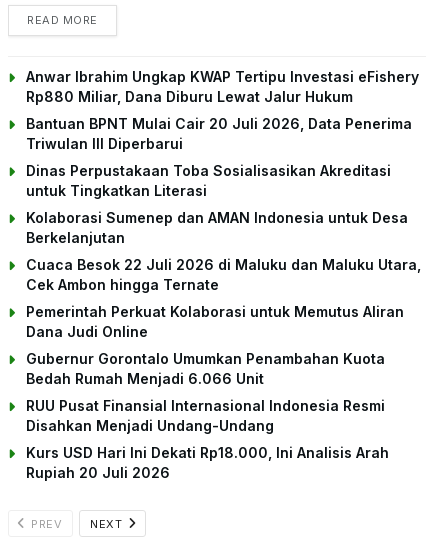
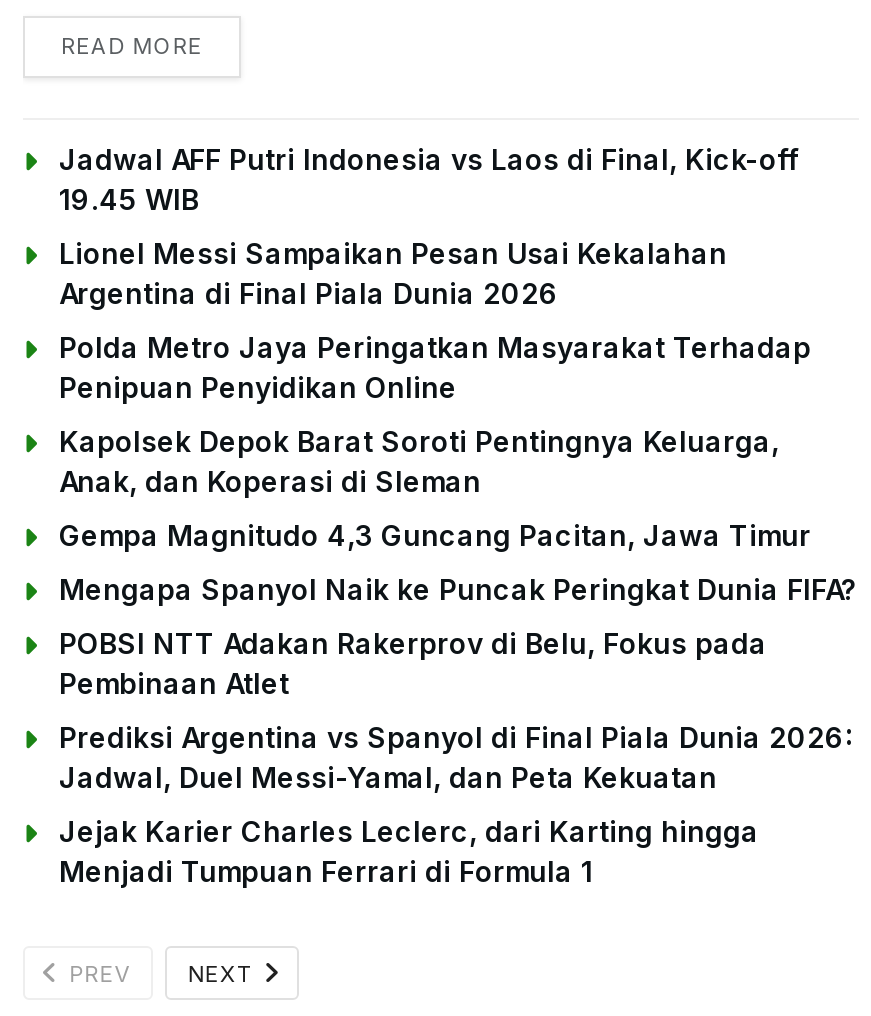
- Anwar Ibrahim Ungkap KWAP Tertipu Investasi eFishery
- Rp880 Miliar, Dana Diburu Lewat Jalur Hukum
+ Jadwal AFF Putri Indonesia vs Laos di Final, Kick-off
+ 19.45 WIB

- Bantuan BPNT Mulai Cair 20 Juli 2026, Data Penerima
- Triwulan III Diperbarui
+ Lionel Messi Sampaikan Pesan Usai Kekalahan
+ Argentina di Final Piala Dunia 2026

- Dinas Perpustakaan Toba Sosialisasikan Akreditasi
- untuk Tingkatkan Literasi
+ Polda Metro Jaya Peringatkan Masyarakat Terhadap
+ Penipuan Penyidikan Online

- Kolaborasi Sumenep dan AMAN Indonesia untuk Desa
- Berkelanjutan
+ Kapolsek Depok Barat Soroti Pentingnya Keluarga,
+ Anak, dan Koperasi di Sleman

- Cuaca Besok 22 Juli 2026 di Maluku dan Maluku Utara,
- Cek Ambon hingga Ternate
+ Gempa Magnitudo 4,3 Guncang Pacitan, Jawa Timur

- Pemerintah Perkuat Kolaborasi untuk Memutus Aliran
- Dana Judi Online
+ Mengapa Spanyol Naik ke Puncak Peringkat Dunia FIFA?

- Gubernur Gorontalo Umumkan Penambahan Kuota
- Bedah Rumah Menjadi 6.066 Unit
+ POBSI NTT Adakan Rakerprov di Belu, Fokus pada
+ Pembinaan Atlet

- RUU Pusat Finansial Internasional Indonesia Resmi
- Disahkan Menjadi Undang-Undang
+ Prediksi Argentina vs Spanyol di Final Piala Dunia 2026:
+ Jadwal, Duel Messi-Yamal, dan Peta Kekuatan

- Kurs USD Hari Ini Dekati Rp18.000, Ini Analisis Arah
- Rupiah 20 Juli 2026
+ Jejak Karier Charles Leclerc, dari Karting hingga
+ Menjadi Tumpuan Ferrari di Formula 1
